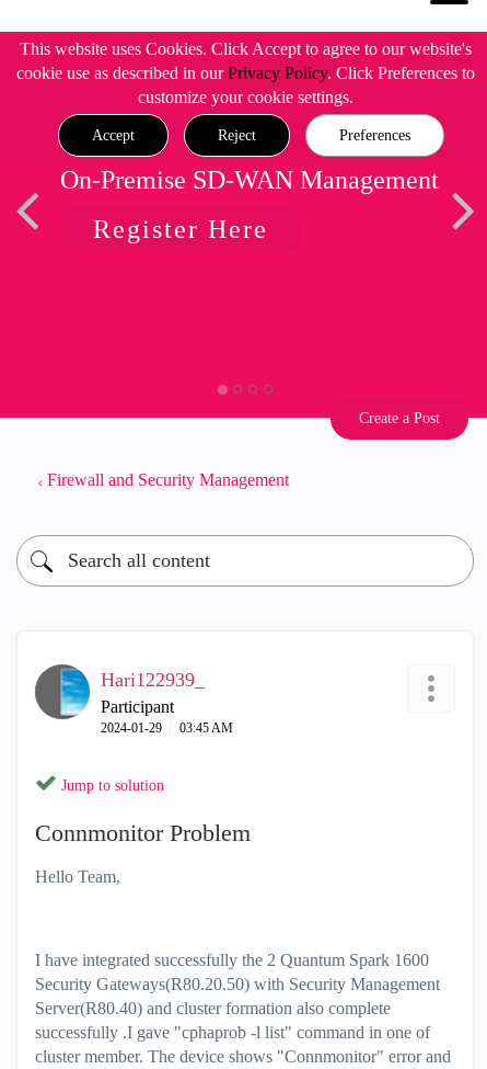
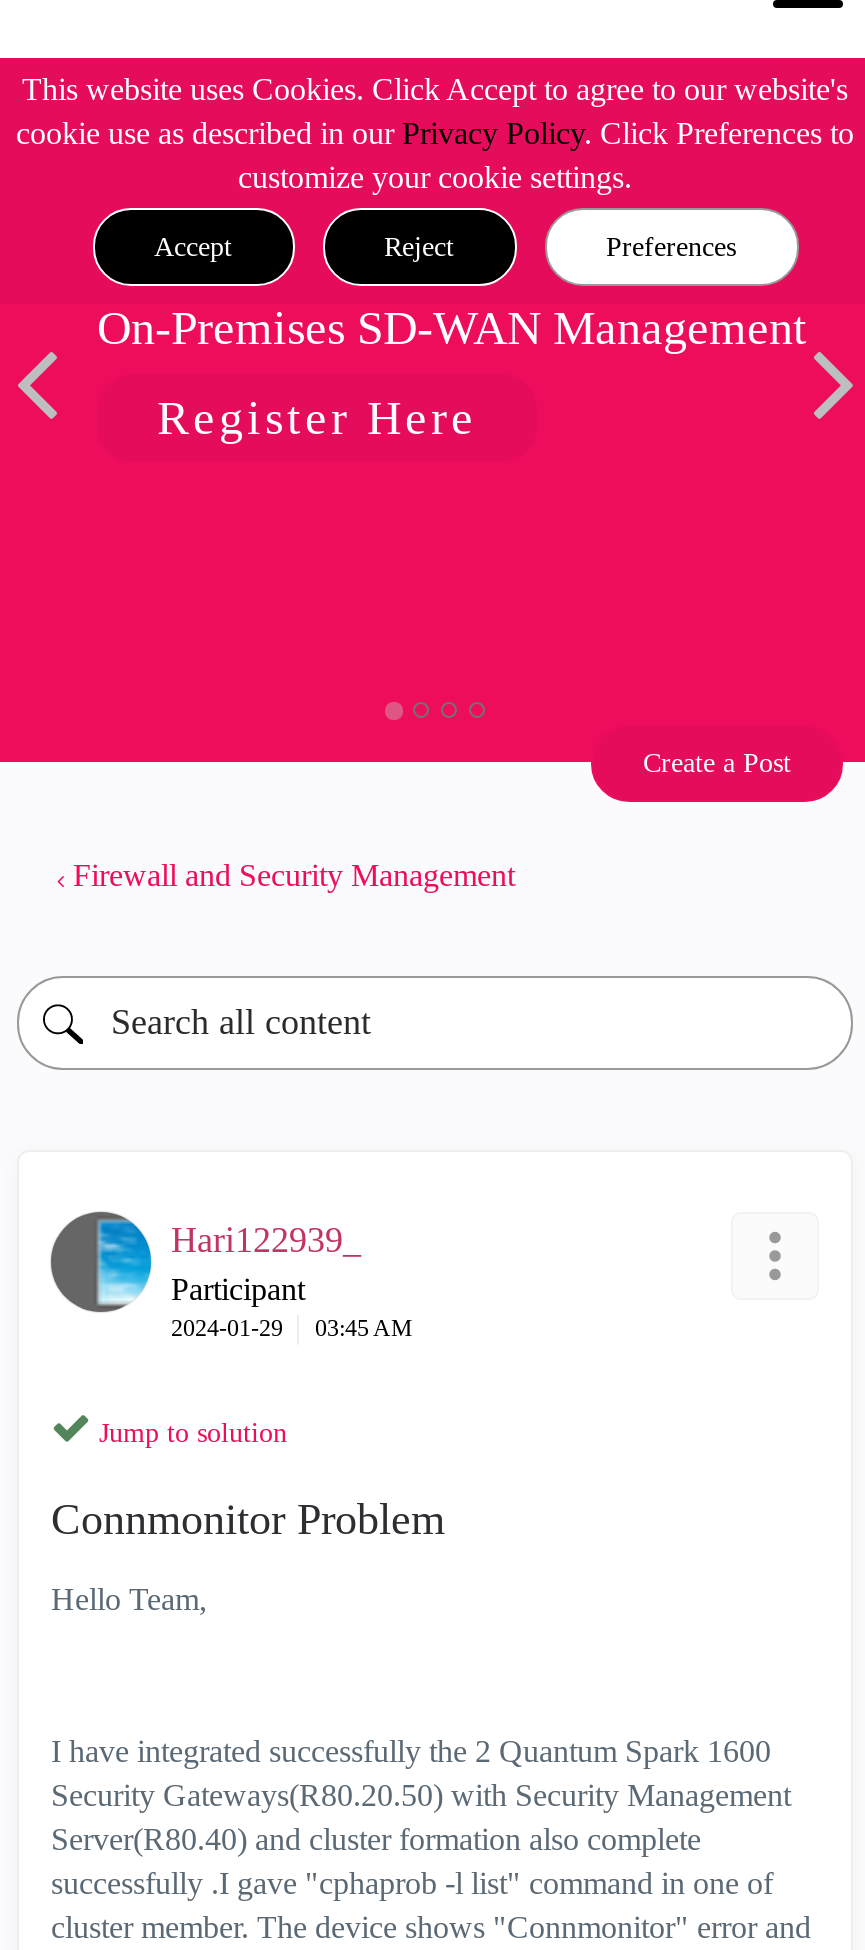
- On-Premise SD-WAN Management
+ On-Premises SD-WAN Management
